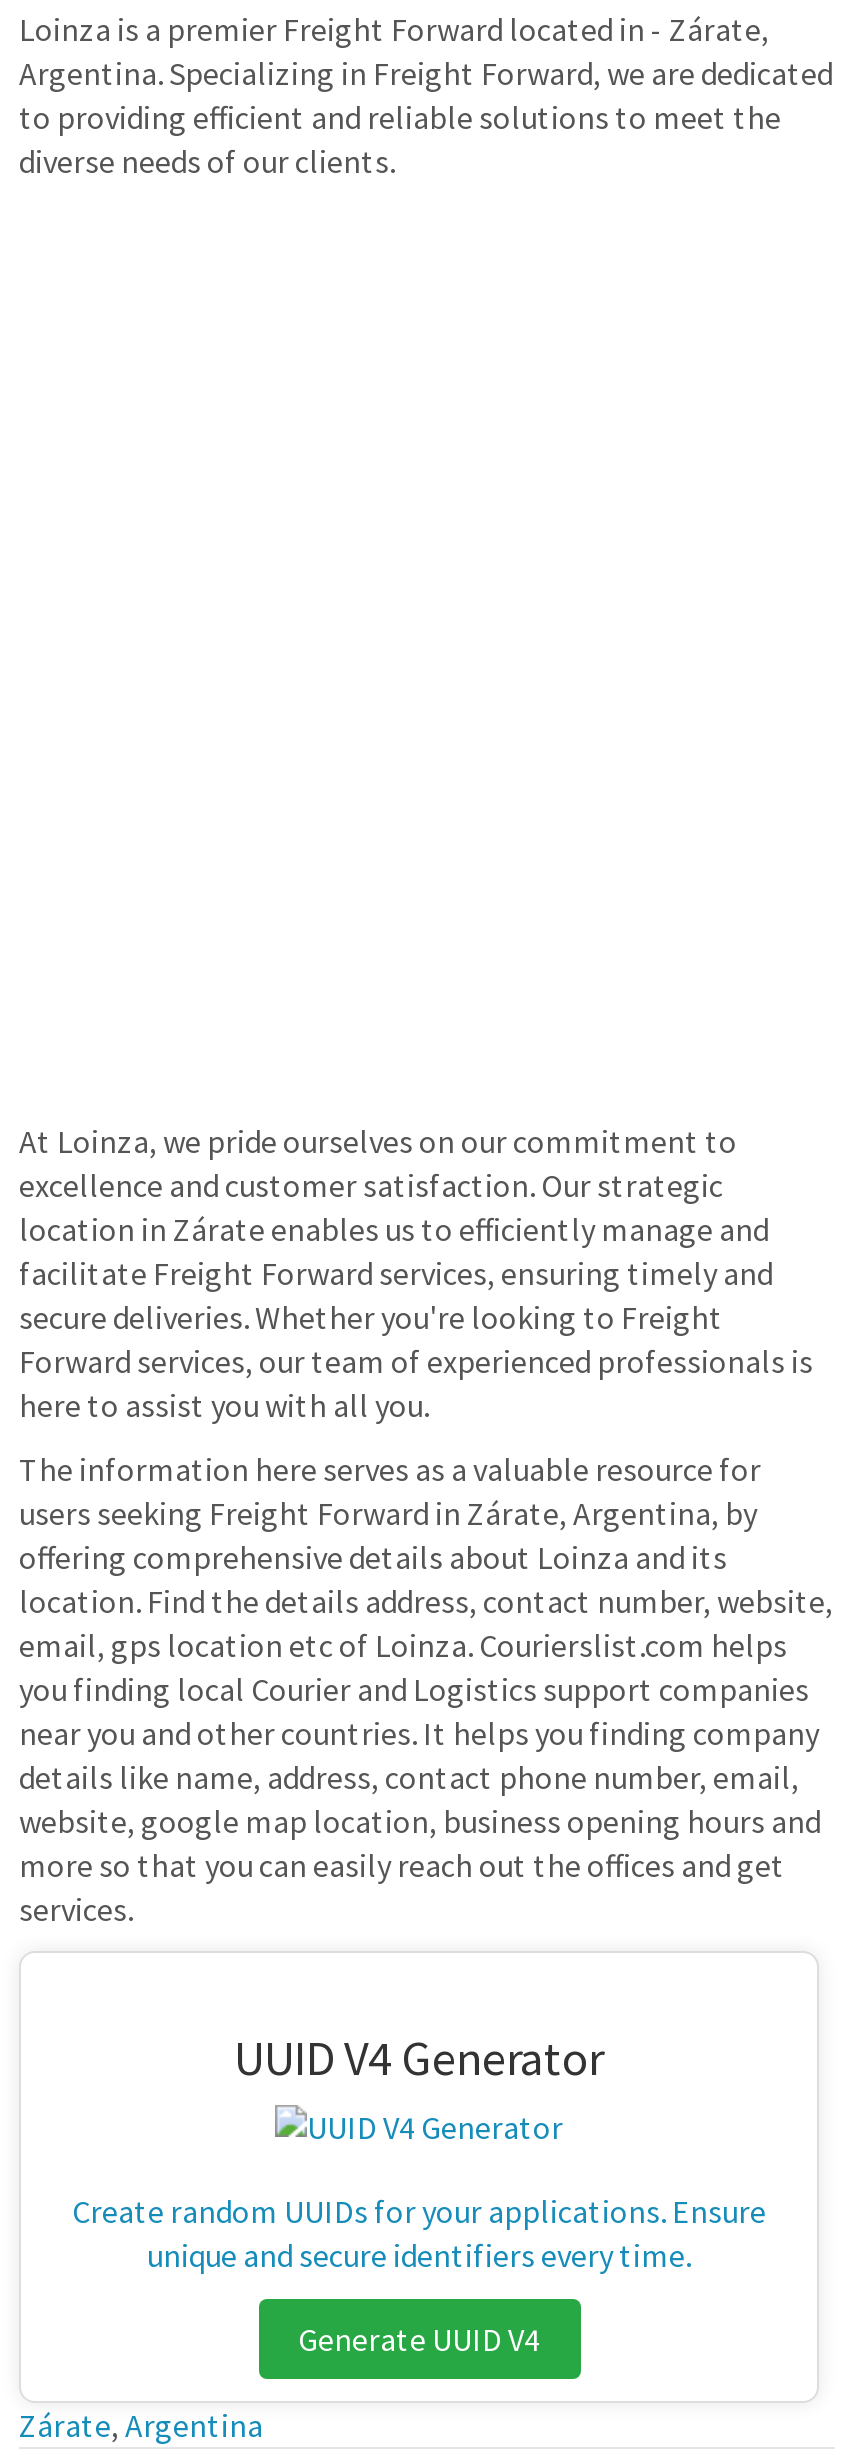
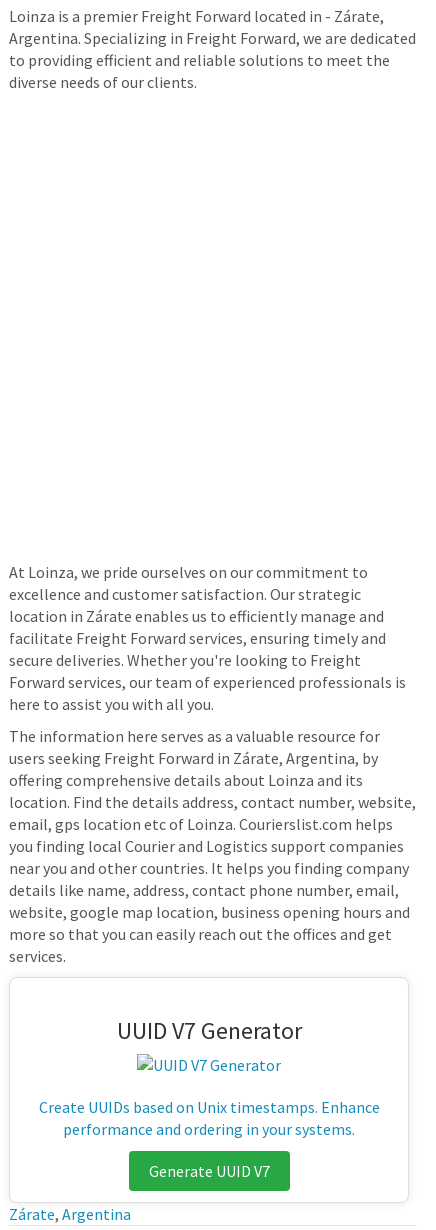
- UUID V4 Generator
+ UUID V7 Generator

- Create random UUIDs for your applications. Ensure
+ Create UUIDs based on Unix timestamps. Enhance

- unique and secure identifiers every time.
+ performance and ordering in your systems.

- Generate UUID V4
+ Generate UUID V7
